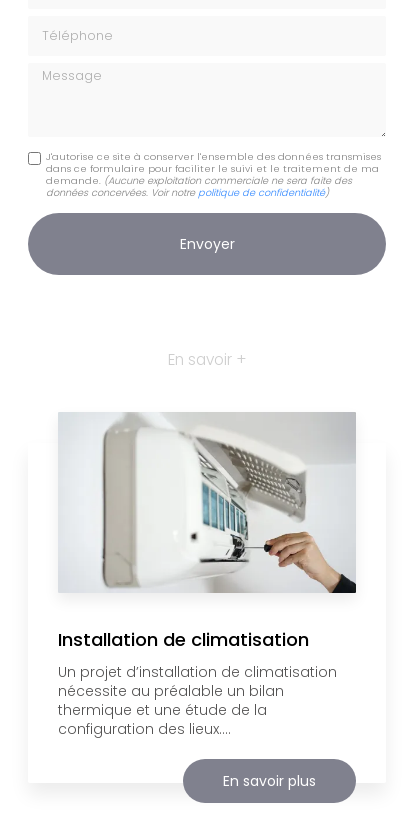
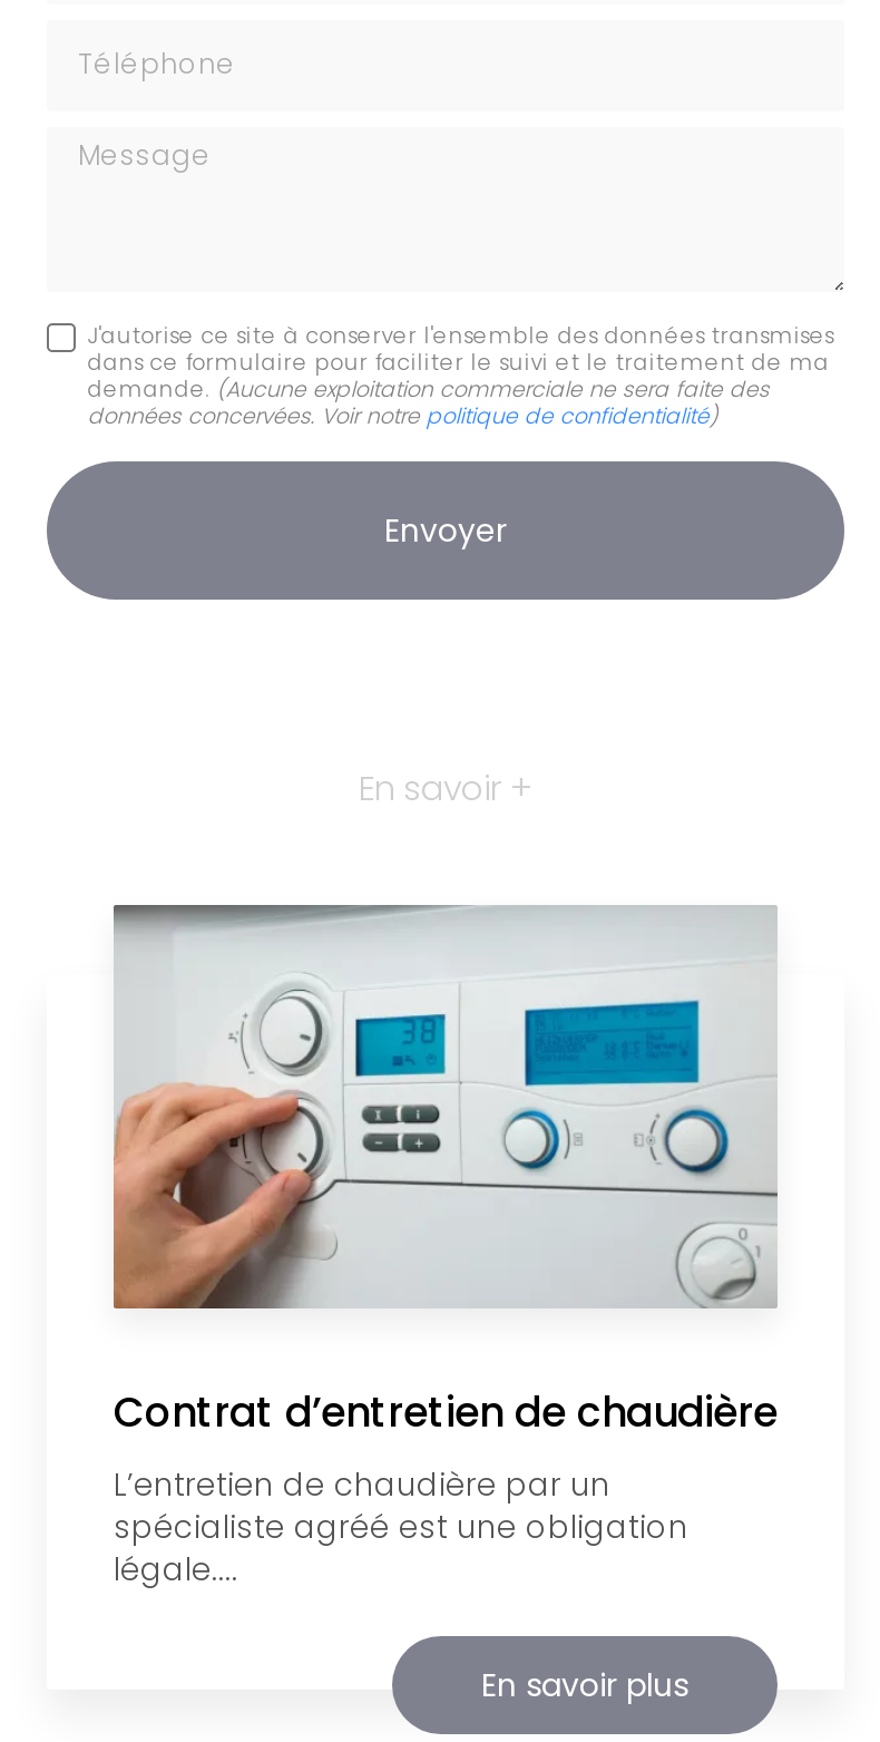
- [image]
- Installation de climatisation
- Un projet d’installation de climatisation
- nécessite au préalable un bilan
- thermique et une étude de la
- configuration des lieux....
+ [image]
+ Contrat d’entretien de chaudière
+ L’entretien de chaudière par un
+ spécialiste agréé est une obligation
+ légale....
